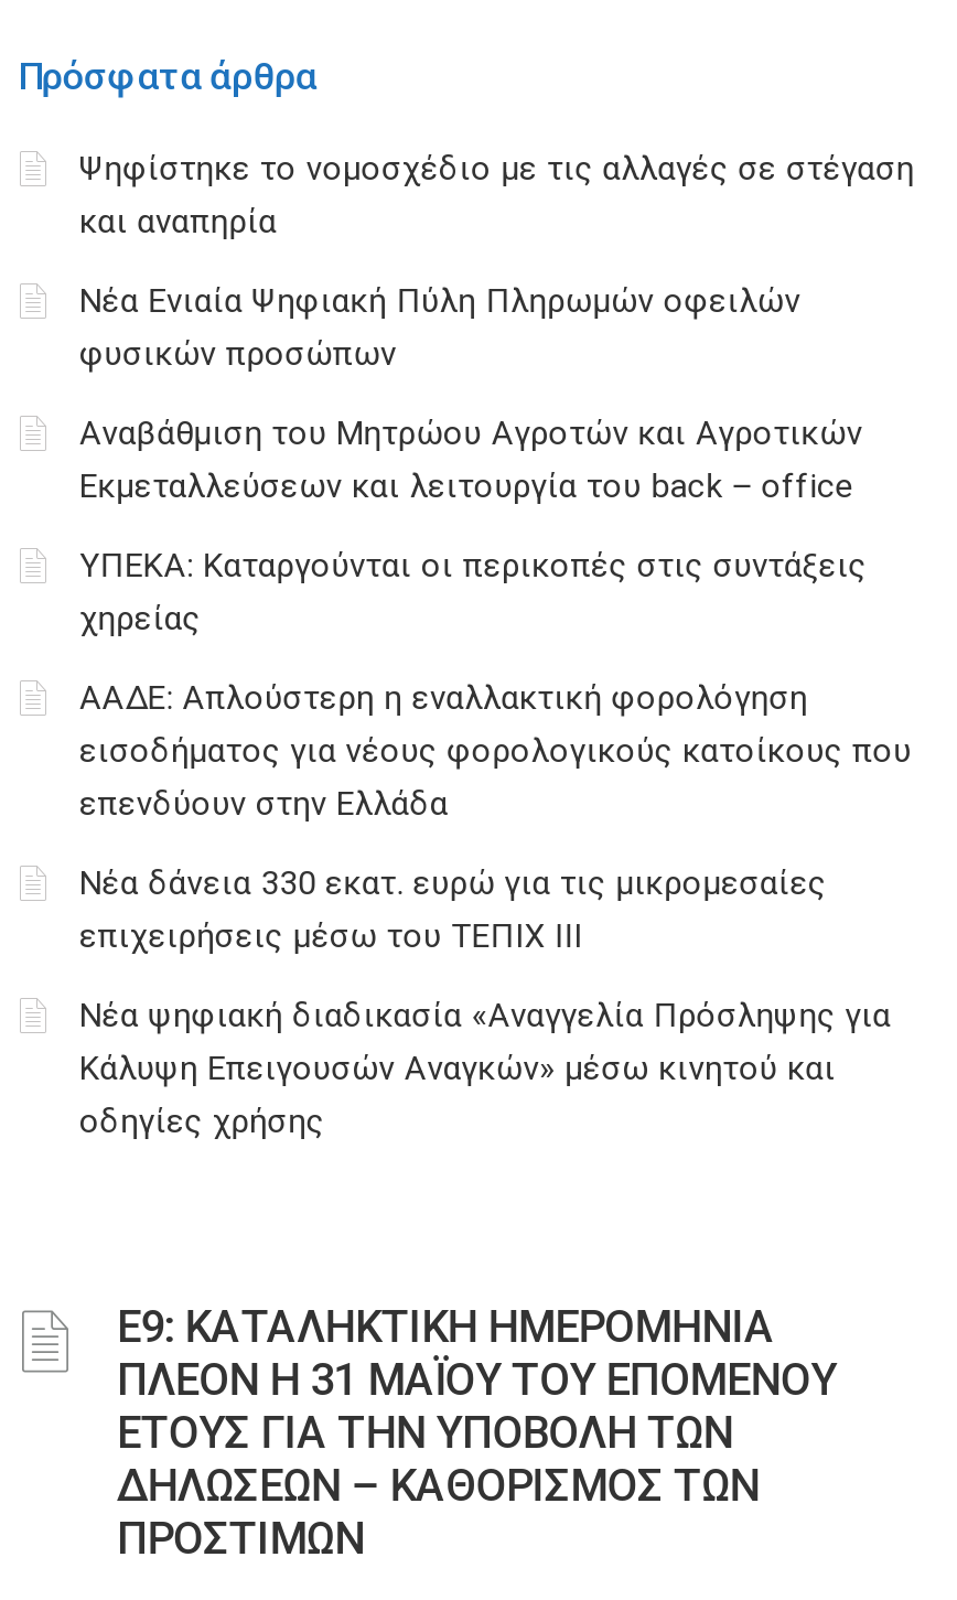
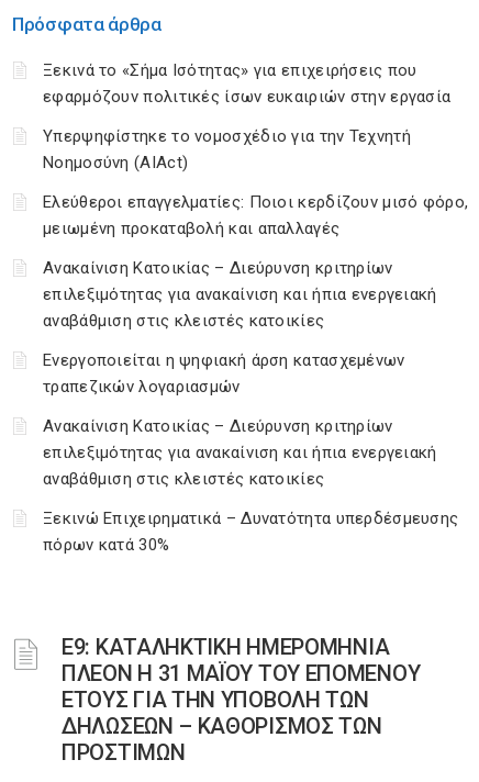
- Ψηφίστηκε το νομοσχέδιο με τις αλλαγές σε στέγαση
- και αναπηρία
+ Ξεκινά το «Σήμα Ισότητας» για επιχειρήσεις που
+ εφαρμόζουν πολιτικές ίσων ευκαιριών στην εργασία

- Νέα Ενιαία Ψηφιακή Πύλη Πληρωμών οφειλών
- φυσικών προσώπων
+ Υπερψηφίστηκε το νομοσχέδιο για την Τεχνητή
+ Νοημοσύνη (AIAct)

- Αναβάθμιση του Μητρώου Αγροτών και Αγροτικών
- Εκμεταλλεύσεων και λειτουργία του back – office
+ Ελεύθεροι επαγγελματίες: Ποιοι κερδίζουν μισό φόρο,
+ μειωμένη προκαταβολή και απαλλαγές

- ΥΠΕΚΑ: Καταργούνται οι περικοπές στις συντάξεις
- χηρείας
+ Ανακαίνιση Κατοικίας – Διεύρυνση κριτηρίων
+ επιλεξιμότητας για ανακαίνιση και ήπια ενεργειακή
+ αναβάθμιση στις κλειστές κατοικίες

- ΑΑΔΕ: Απλούστερη η εναλλακτική φορολόγηση
- εισοδήματος για νέους φορολογικούς κατοίκους που
- επενδύουν στην Ελλάδα
+ Ενεργοποιείται η ψηφιακή άρση κατασχεμένων
+ τραπεζικών λογαριασμών

- Νέα δάνεια 330 εκατ. ευρώ για τις μικρομεσαίες
- επιχειρήσεις μέσω του ΤΕΠΙΧ ΙΙΙ
+ Ανακαίνιση Κατοικίας – Διεύρυνση κριτηρίων
+ επιλεξιμότητας για ανακαίνιση και ήπια ενεργειακή
+ αναβάθμιση στις κλειστές κατοικίες

- Νέα ψηφιακή διαδικασία «Αναγγελία Πρόσληψης για
- Κάλυψη Επειγουσών Αναγκών» μέσω κινητού και
- οδηγίες χρήσης
+ Ξεκινώ Επιχειρηματικά – Δυνατότητα υπερδέσμευσης
+ πόρων κατά 30%
